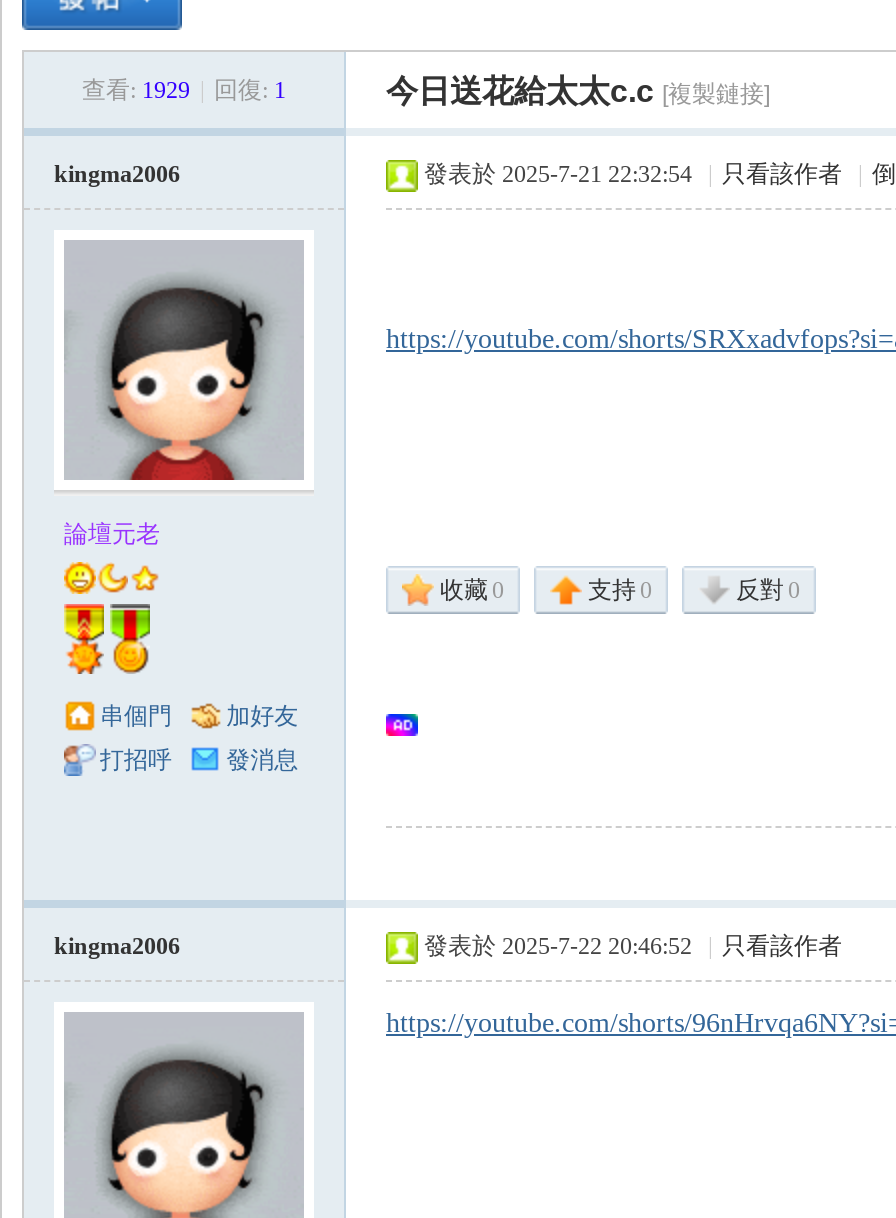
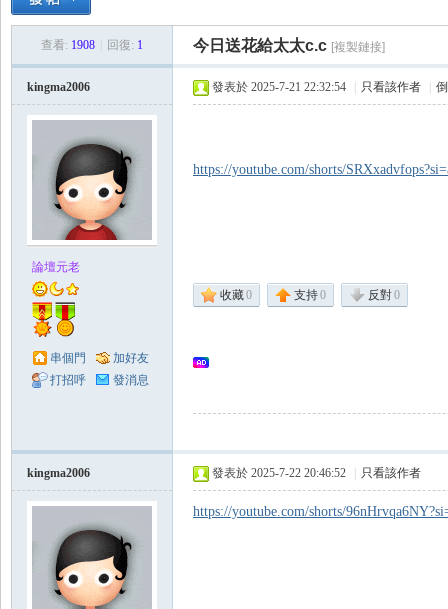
- 查看: 1929 回復: 1
+ 查看: 1908 回復: 1
